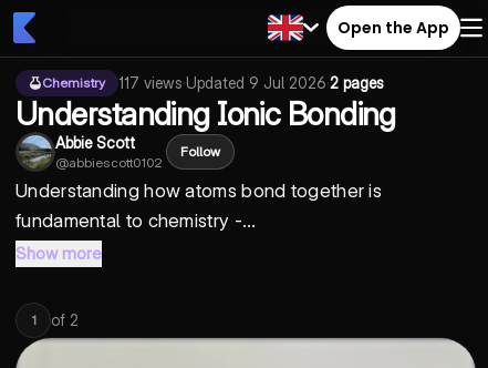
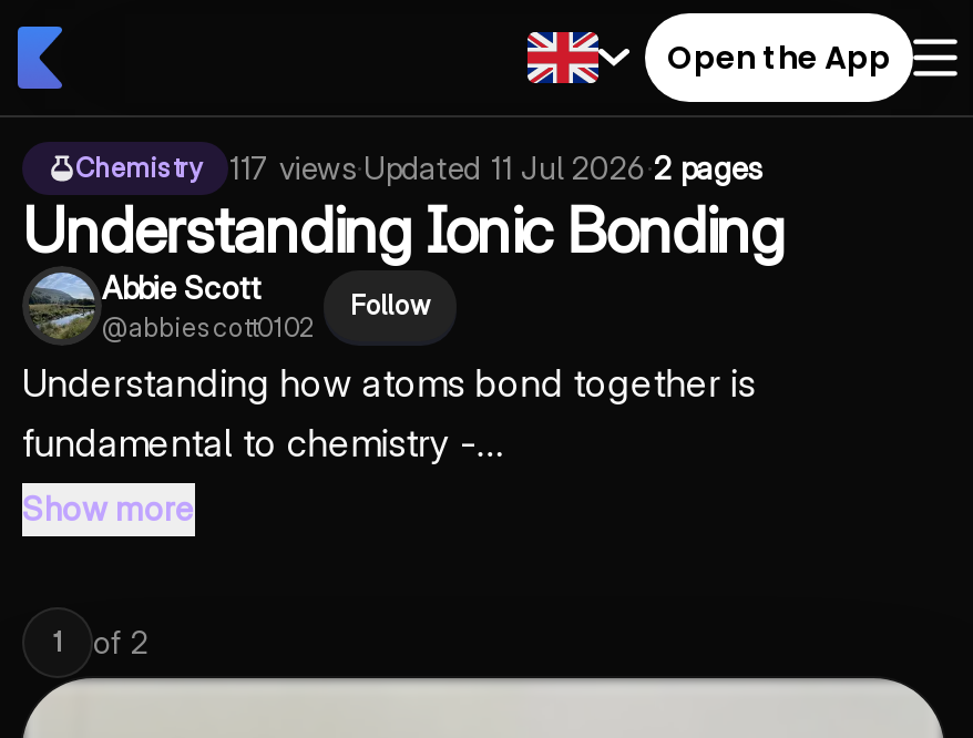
- 117 views · Updated 9 Jul 2026 · 2 pages
+ 117 views · Updated 11 Jul 2026 · 2 pages
